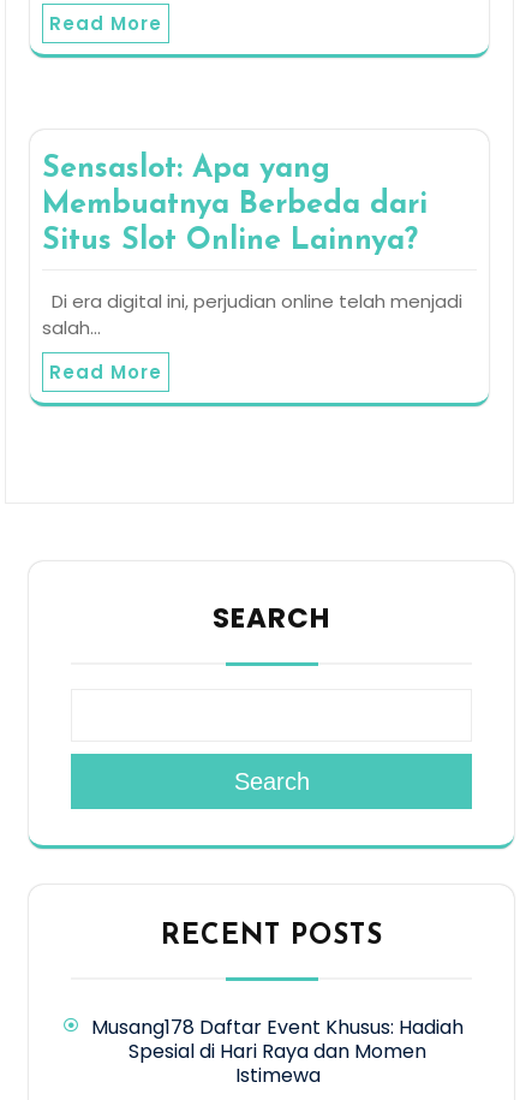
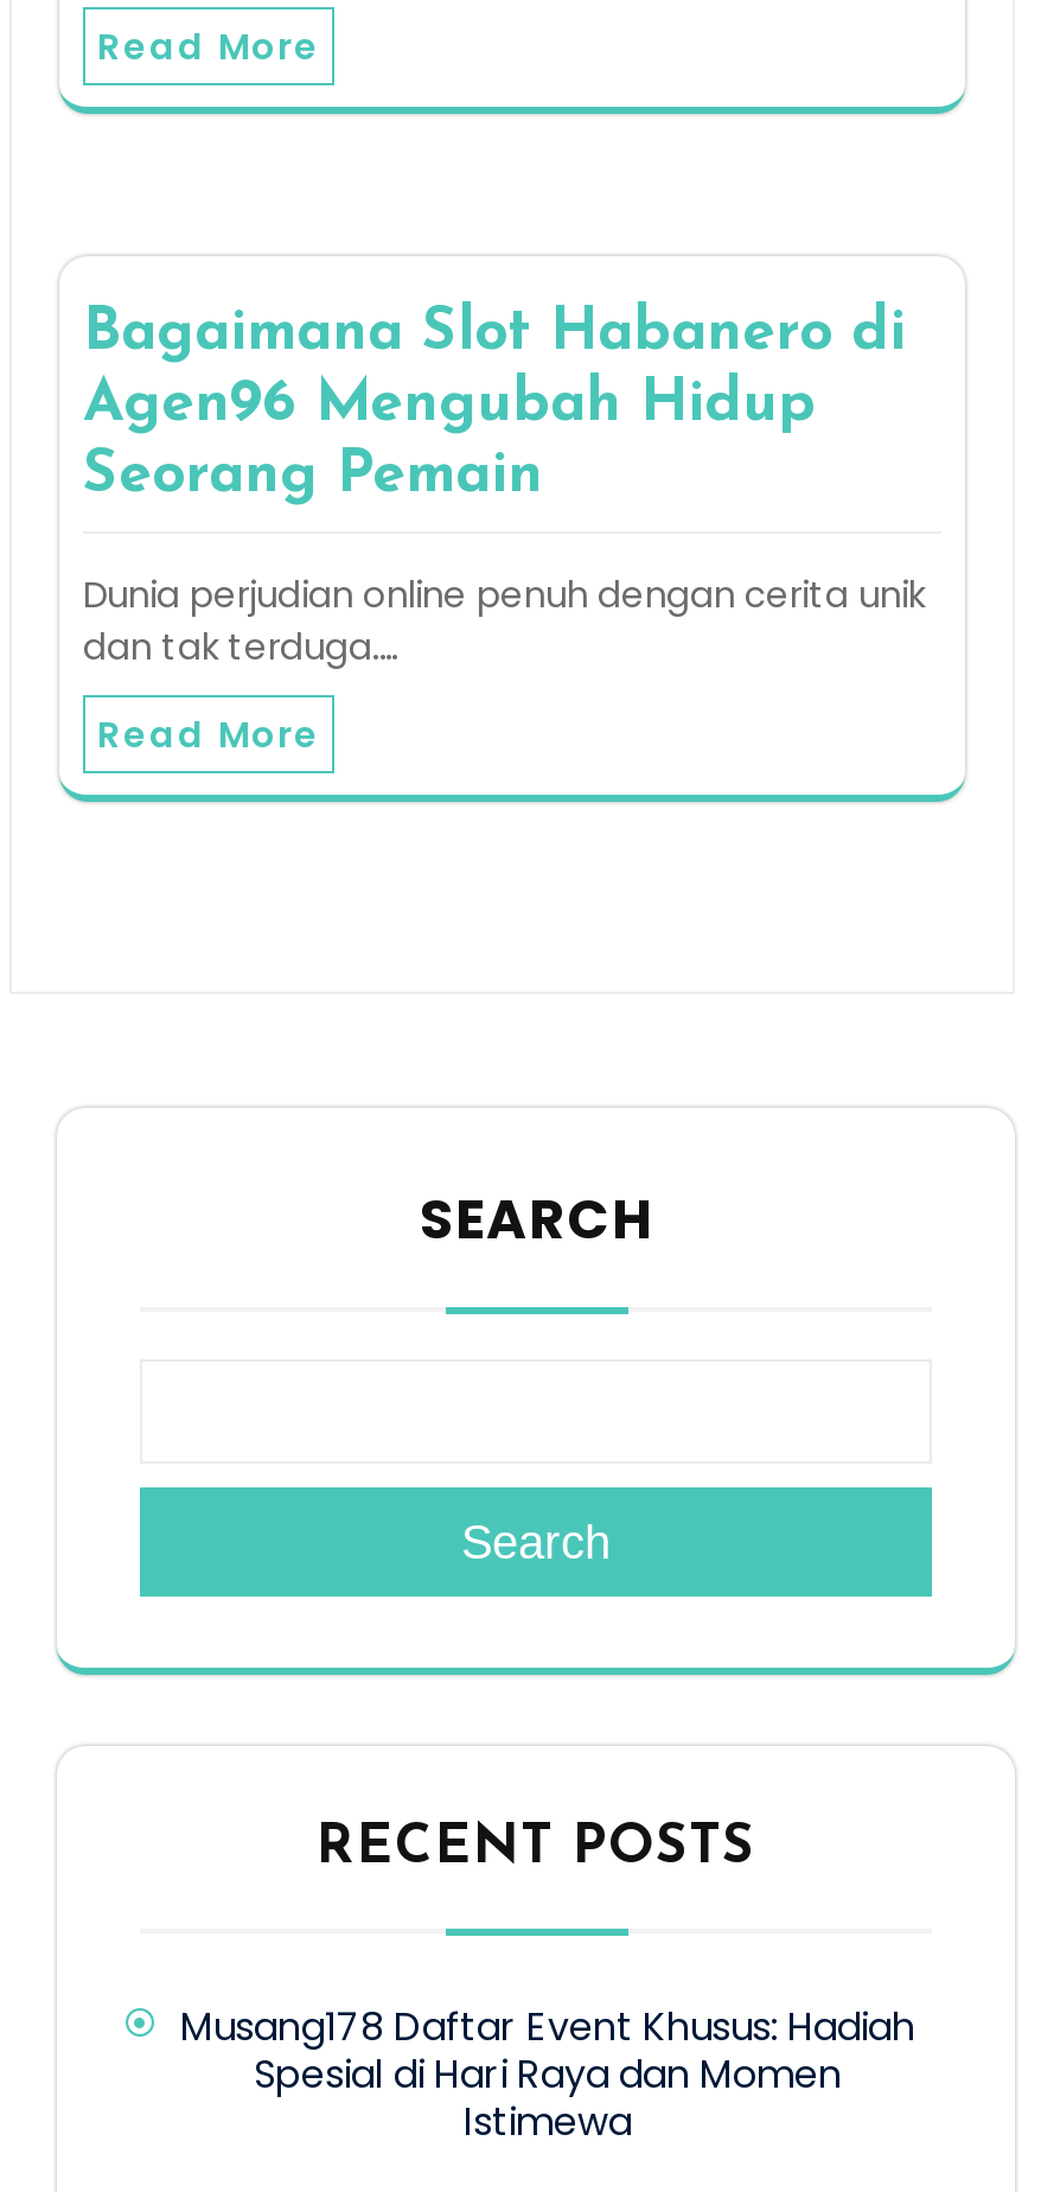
- Sensaslot: Apa yang
- Membuatnya Berbeda dari
- Situs Slot Online Lainnya?
+ Bagaimana Slot Habanero di
+ Agen96 Mengubah Hidup
+ Seorang Pemain

- Di era digital ini, perjudian online telah menjadi
- salah…
+ Dunia perjudian online penuh dengan cerita unik
+ dan tak terduga.…
